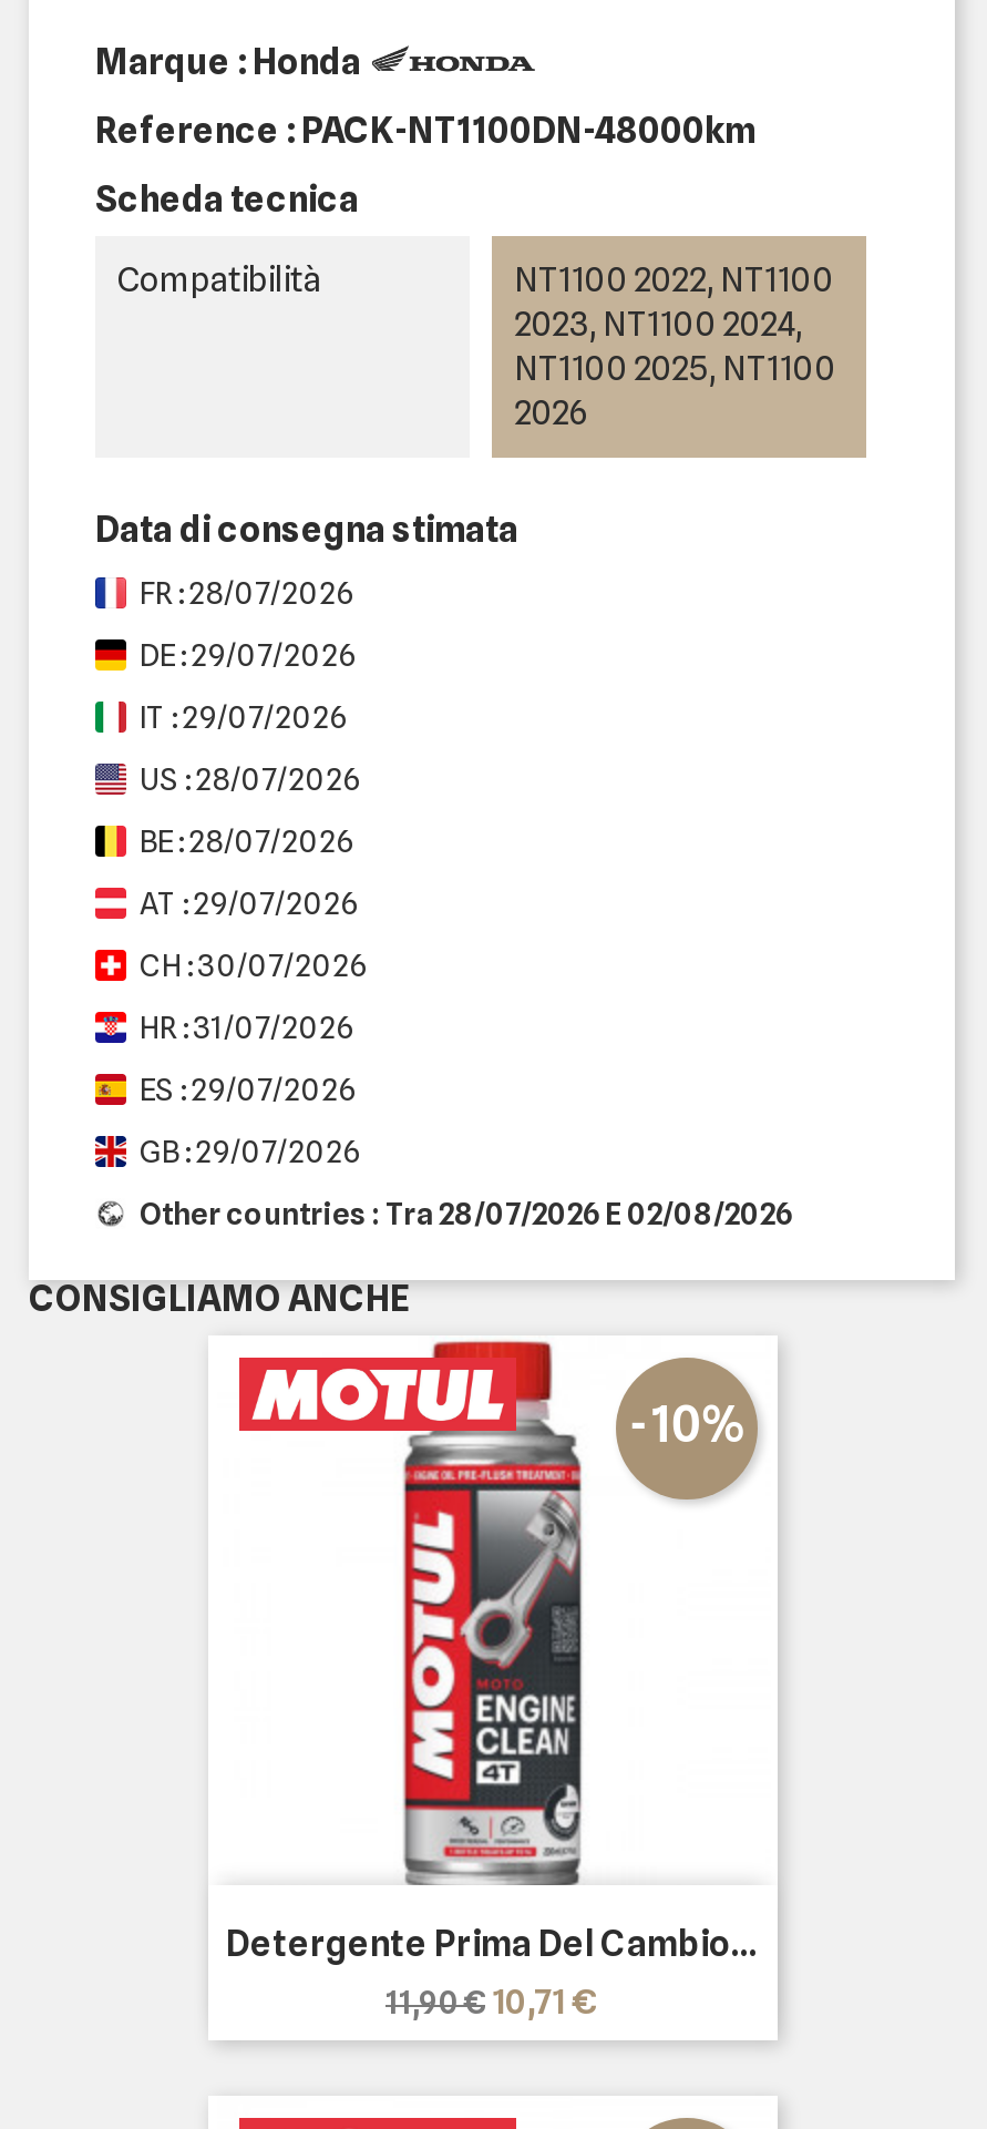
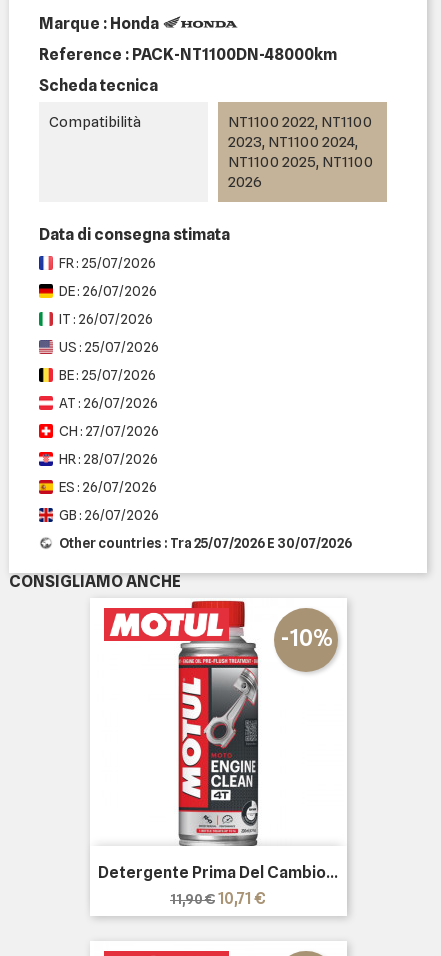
- FR : 28/07/2026
+ FR : 25/07/2026

- DE : 29/07/2026
+ DE : 26/07/2026

- IT : 29/07/2026
+ IT : 26/07/2026

- US : 28/07/2026
+ US : 25/07/2026

- BE : 28/07/2026
+ BE : 25/07/2026

- AT : 29/07/2026
+ AT : 26/07/2026

- CH : 30/07/2026
+ CH : 27/07/2026

- HR : 31/07/2026
+ HR : 28/07/2026

- ES : 29/07/2026
+ ES : 26/07/2026

- GB : 29/07/2026
+ GB : 26/07/2026

- Other countries : Tra 28/07/2026 E 02/08/2026
+ Other countries : Tra 25/07/2026 E 30/07/2026
